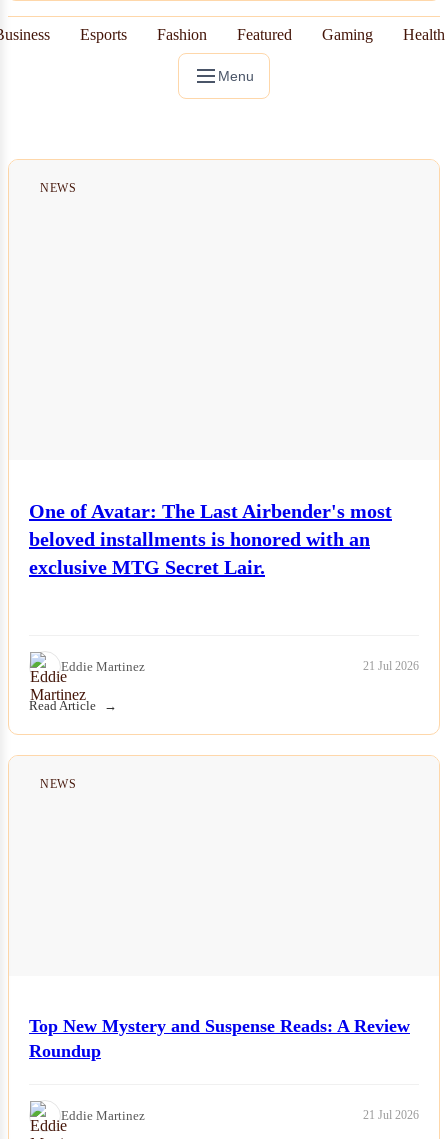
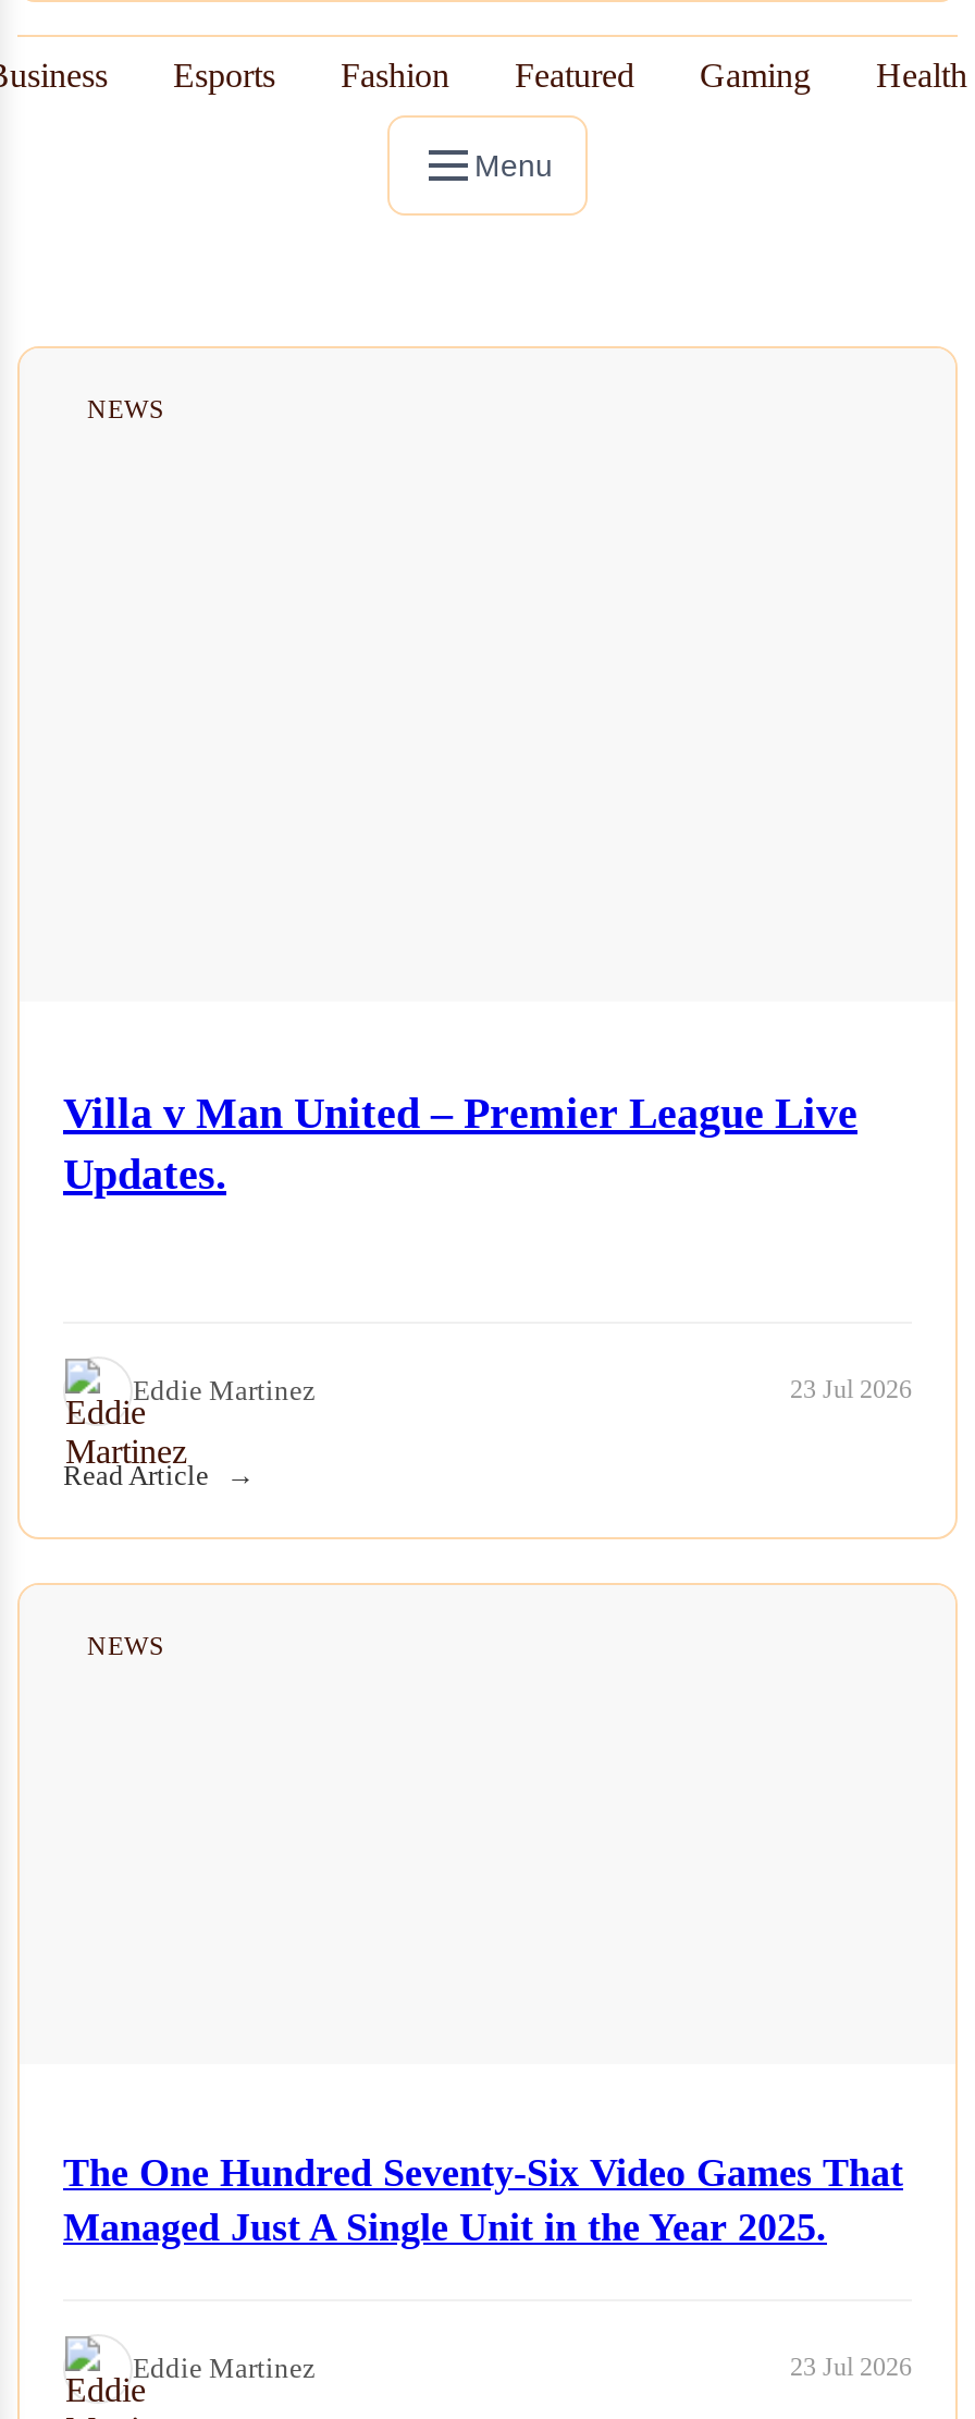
- One of Avatar: The Last Airbender's most
- beloved installments is honored with an
- exclusive MTG Secret Lair.
+ Villa v Man United – Premier League Live
+ Updates.

- 21 Jul 2026
+ 23 Jul 2026

- Top New Mystery and Suspense Reads: A Review
- Roundup
+ The One Hundred Seventy-Six Video Games That
+ Managed Just A Single Unit in the Year 2025.

- 21 Jul 2026
+ 23 Jul 2026
